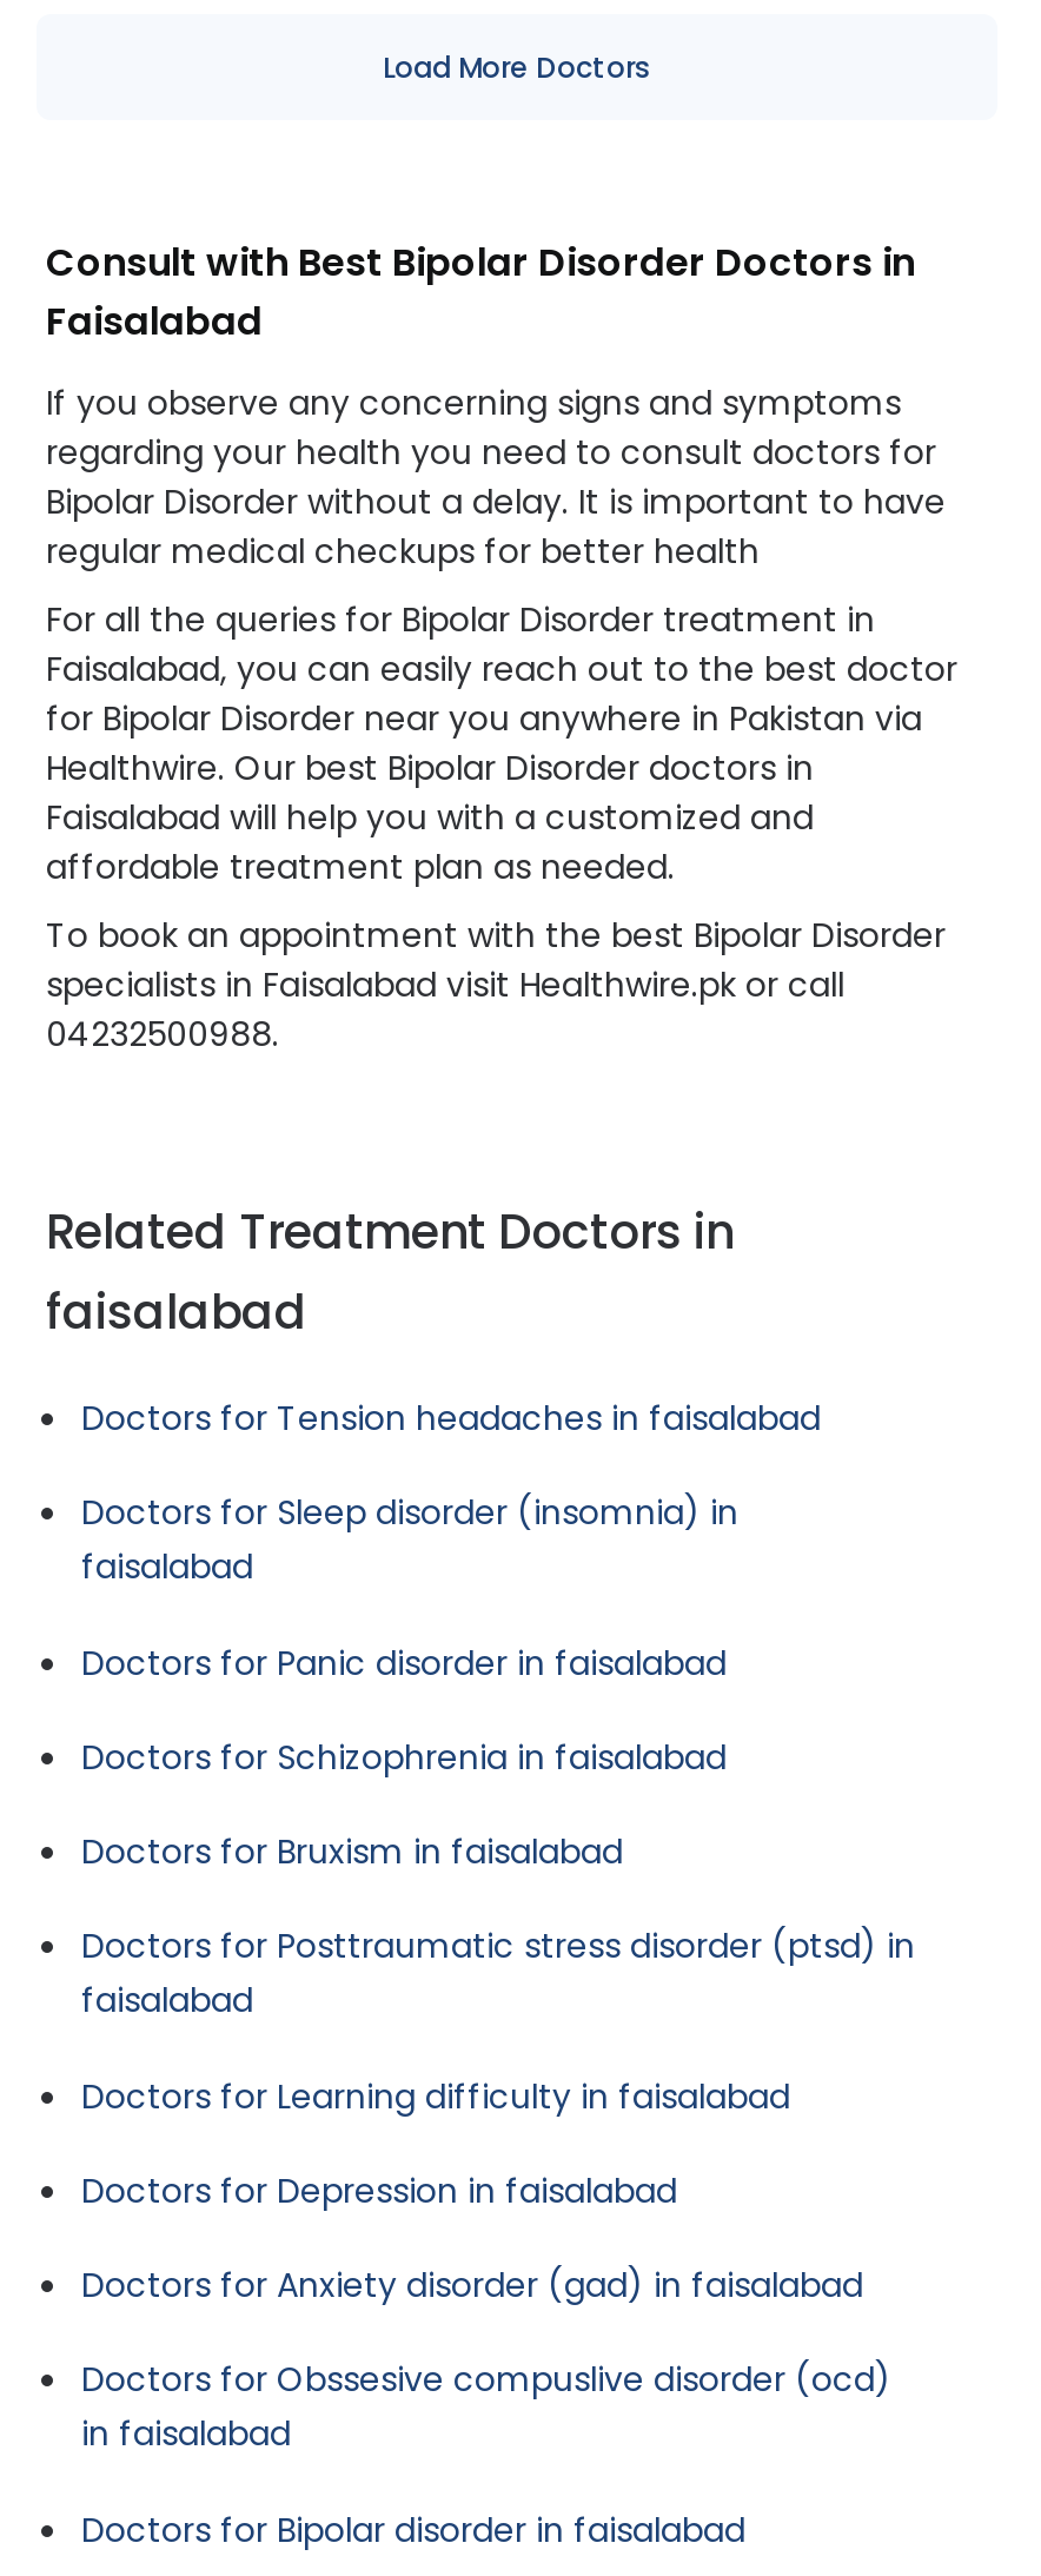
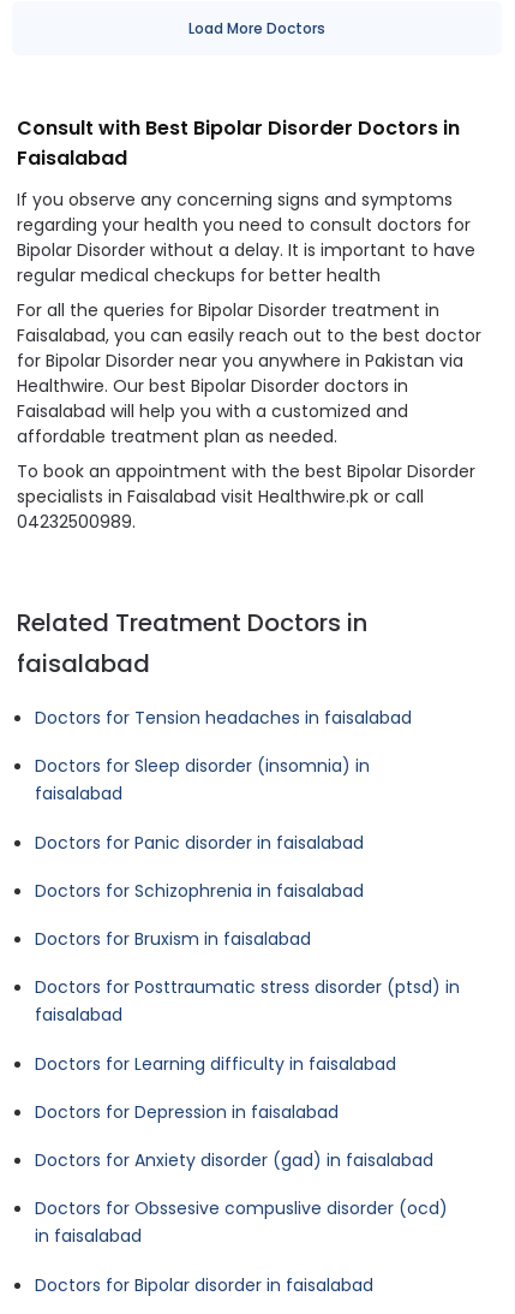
- 04232500988.
+ 04232500989.
